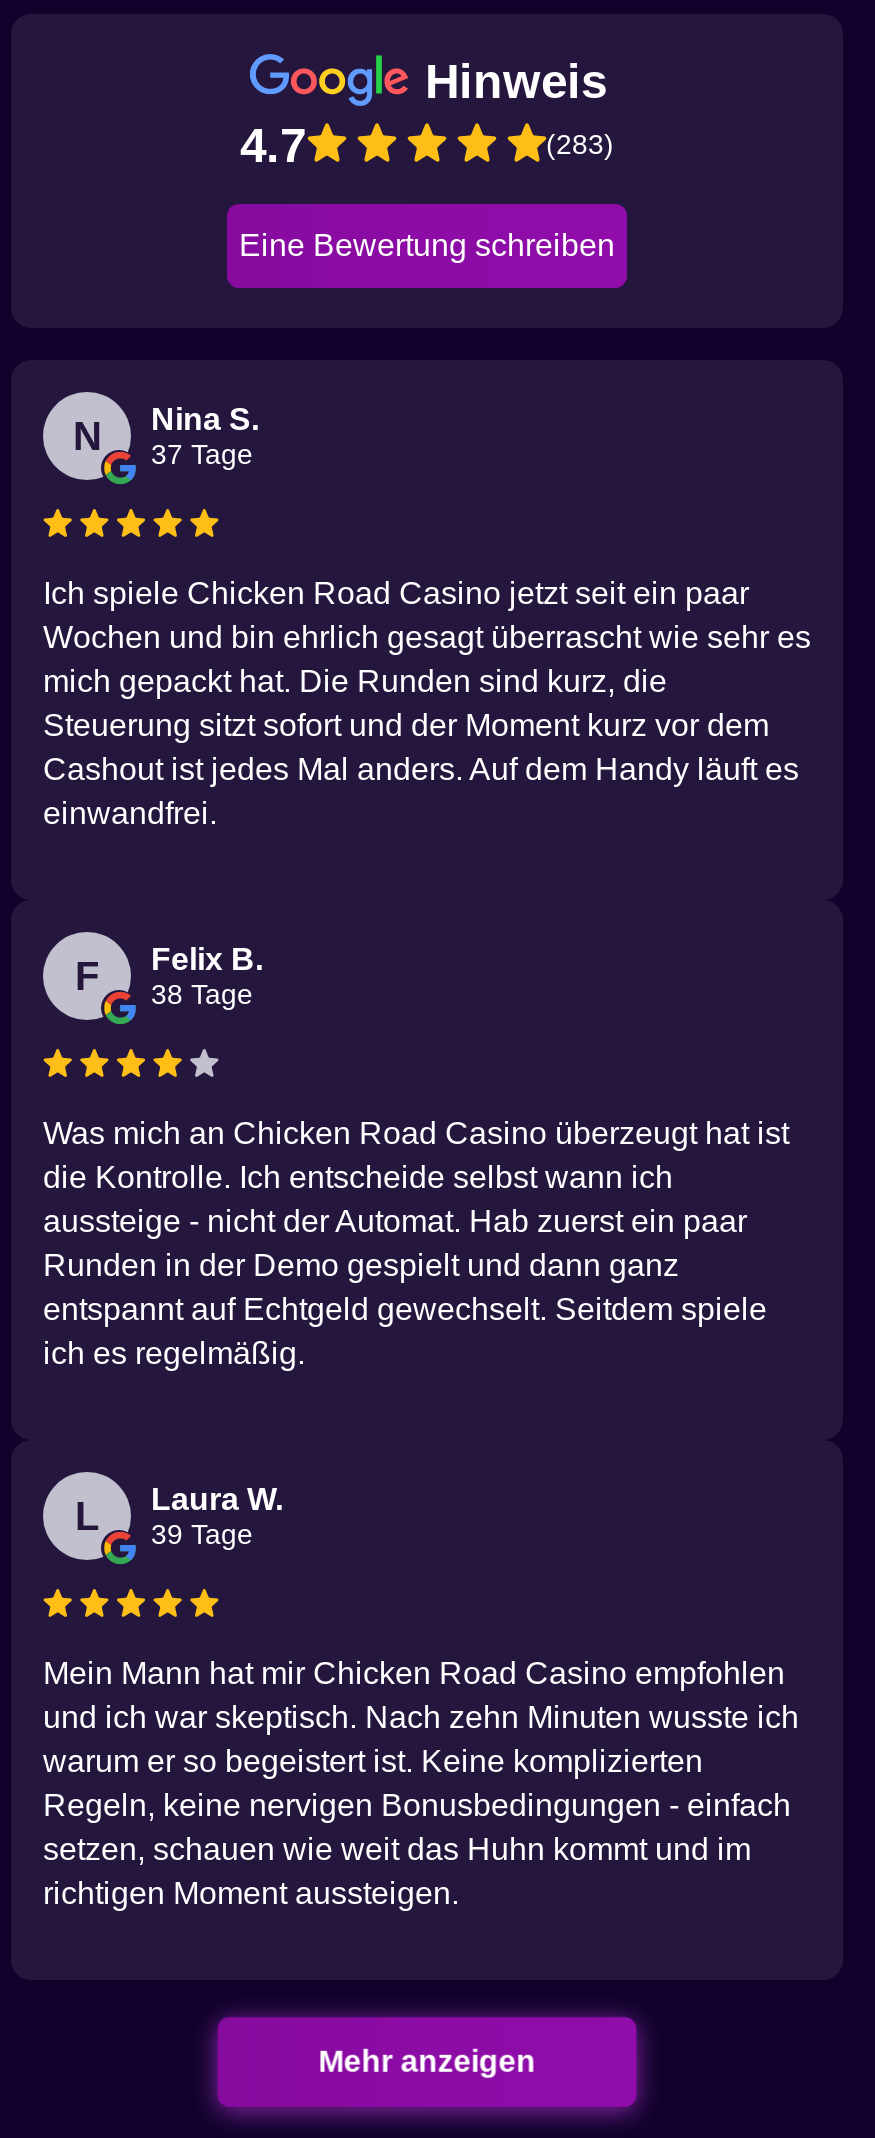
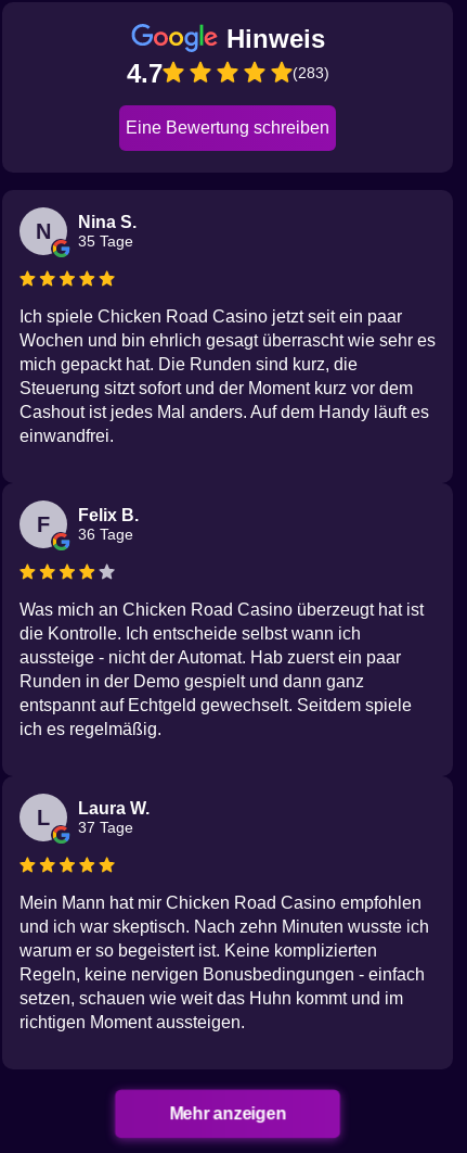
- N 37 Tage Nina S.
+ N 35 Tage Nina S.

- F 38 Tage Felix B.
+ F 36 Tage Felix B.

- L 39 Tage Laura W.
+ L 37 Tage Laura W.
